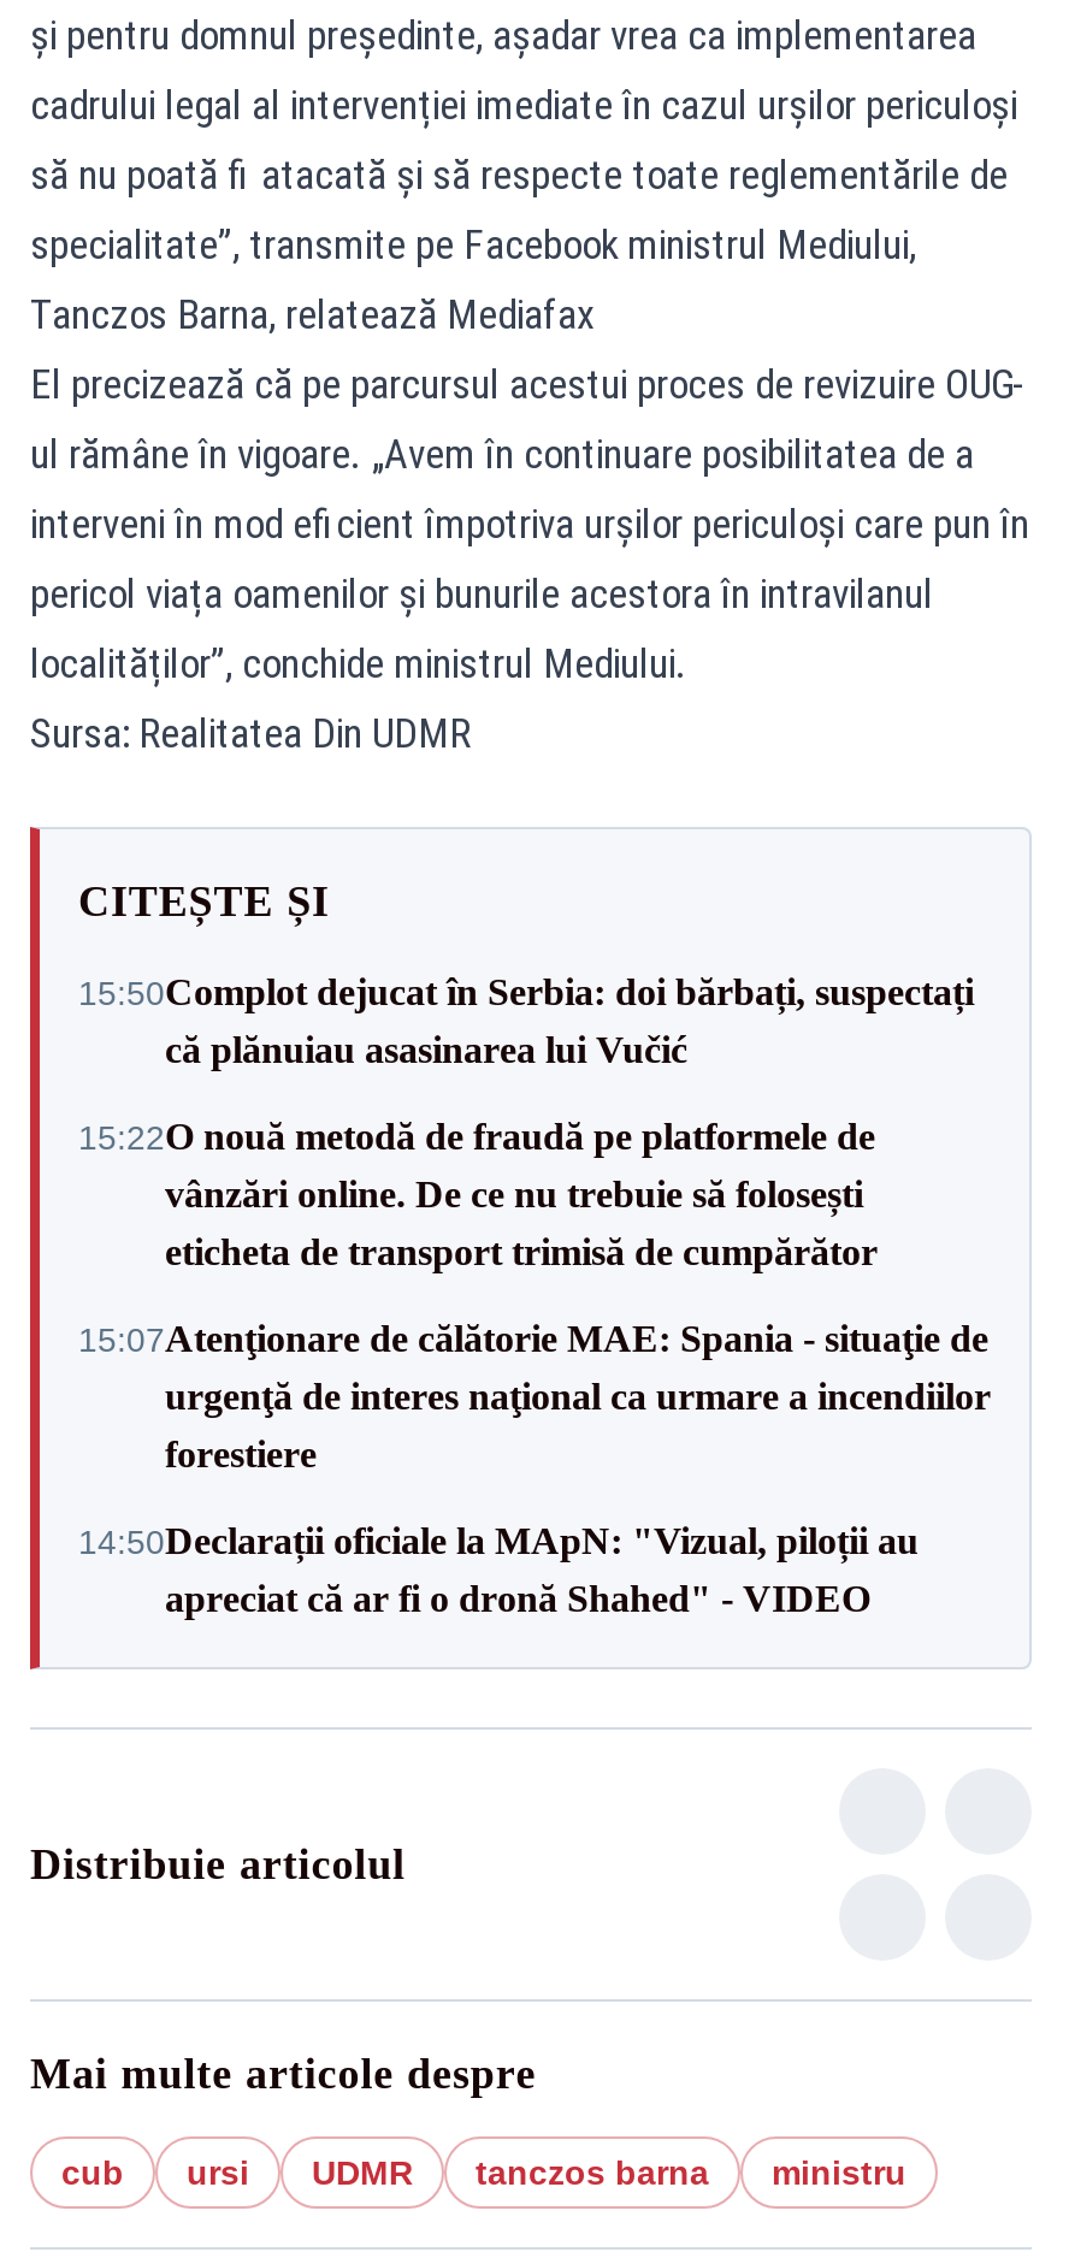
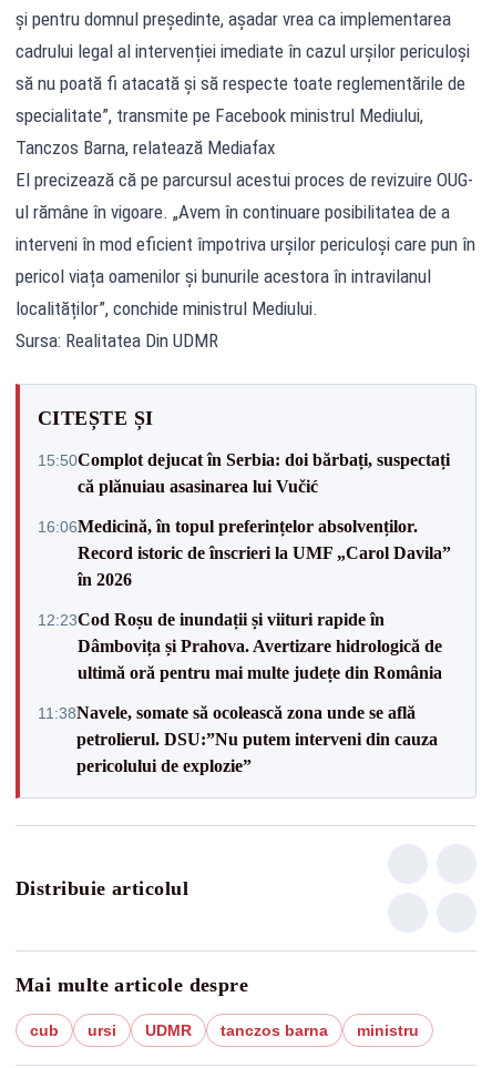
- 15:22O nouă metodă de fraudă pe platformele de
- vânzări online. De ce nu trebuie să folosești
- eticheta de transport trimisă de cumpărător
+ 16:06Medicină, în topul preferințelor absolvenților.
+ Record istoric de înscrieri la UMF „Carol Davila”
+ în 2026

- 15:07Atenţionare de călătorie MAE: Spania - situaţie de
- urgenţă de interes naţional ca urmare a incendiilor
- forestiere
+ 12:23Cod Roșu de inundații și viituri rapide în
+ Dâmbovița și Prahova. Avertizare hidrologică de
+ ultimă oră pentru mai multe județe din România

- 14:50Declarații oficiale la MApN: "Vizual, piloții au
- apreciat că ar fi o dronă Shahed" - VIDEO
+ 11:38Navele, somate să ocolească zona unde se află
+ petrolierul. DSU:”Nu putem interveni din cauza
+ pericolului de explozie”
